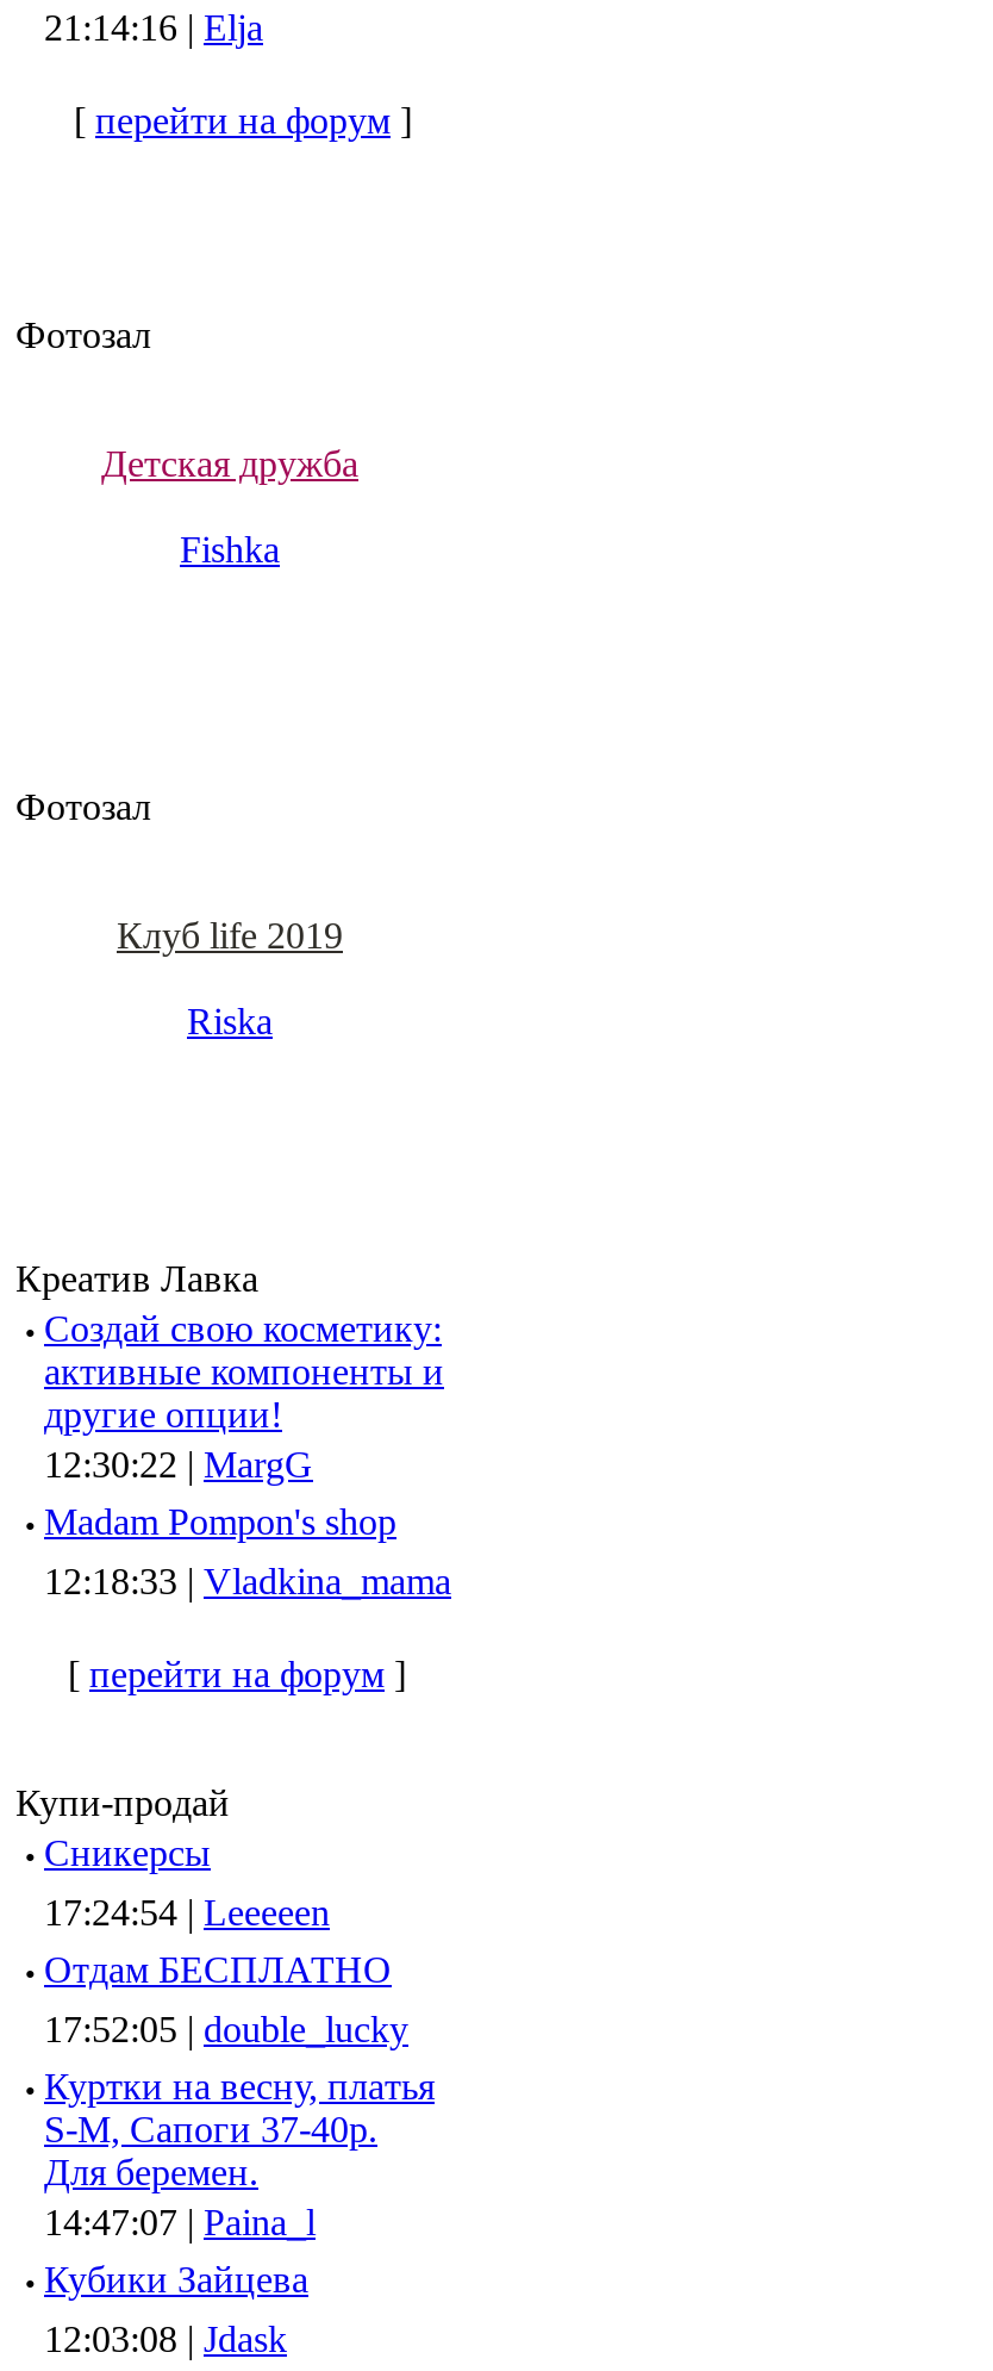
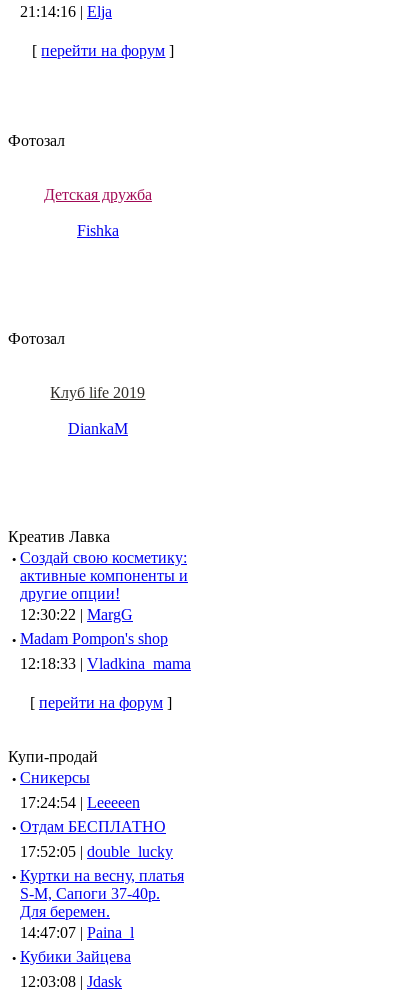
- Riska
+ DiankaM
